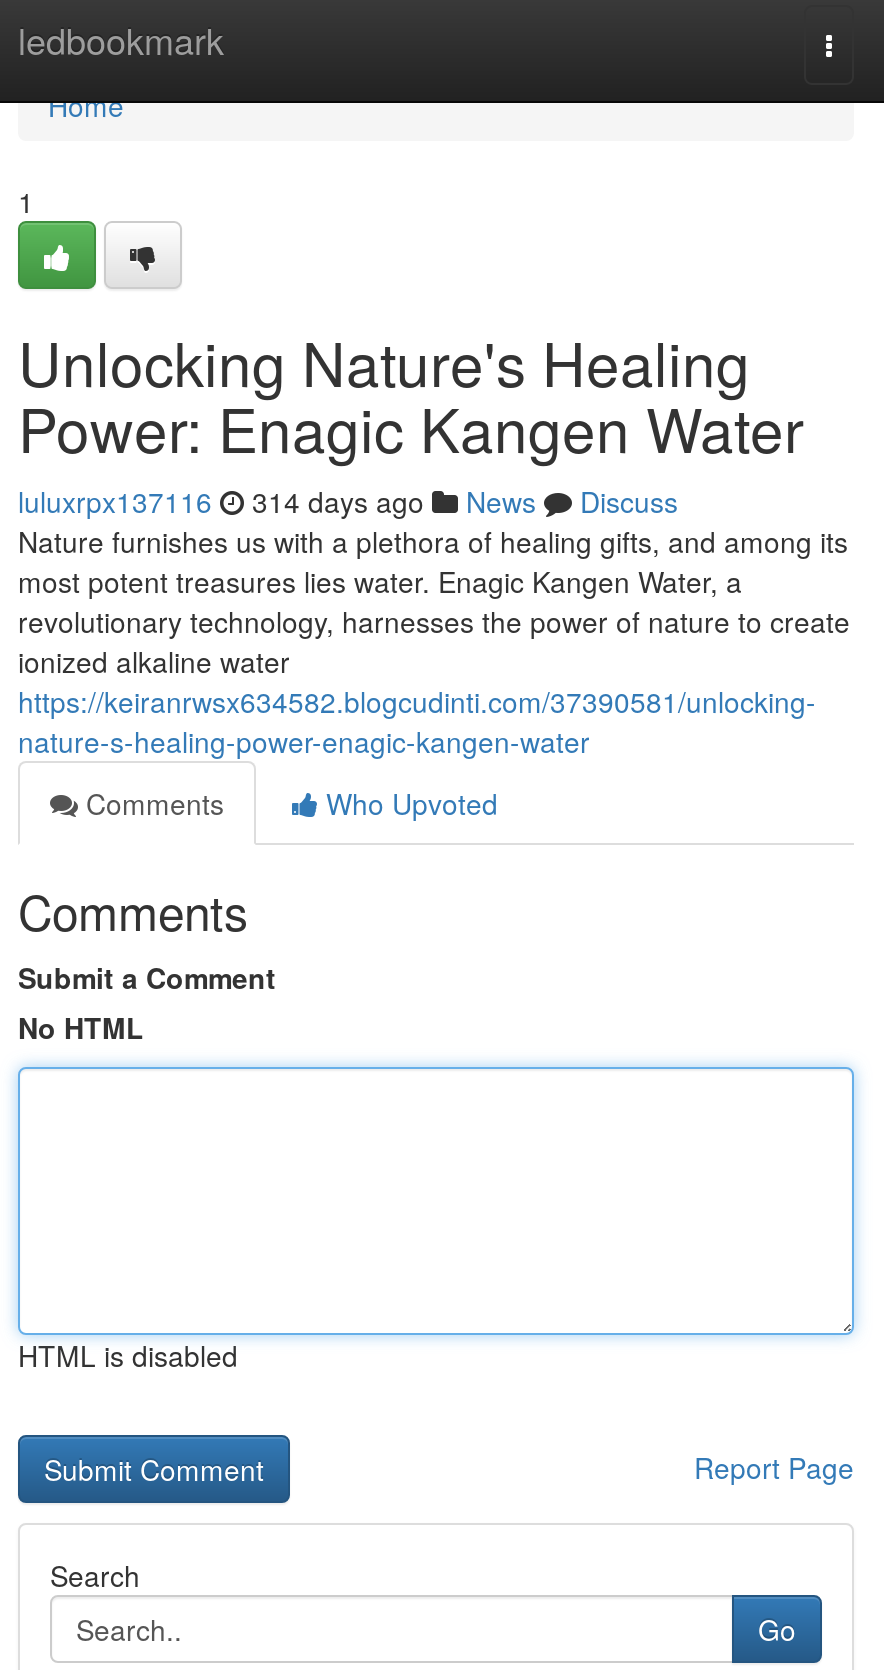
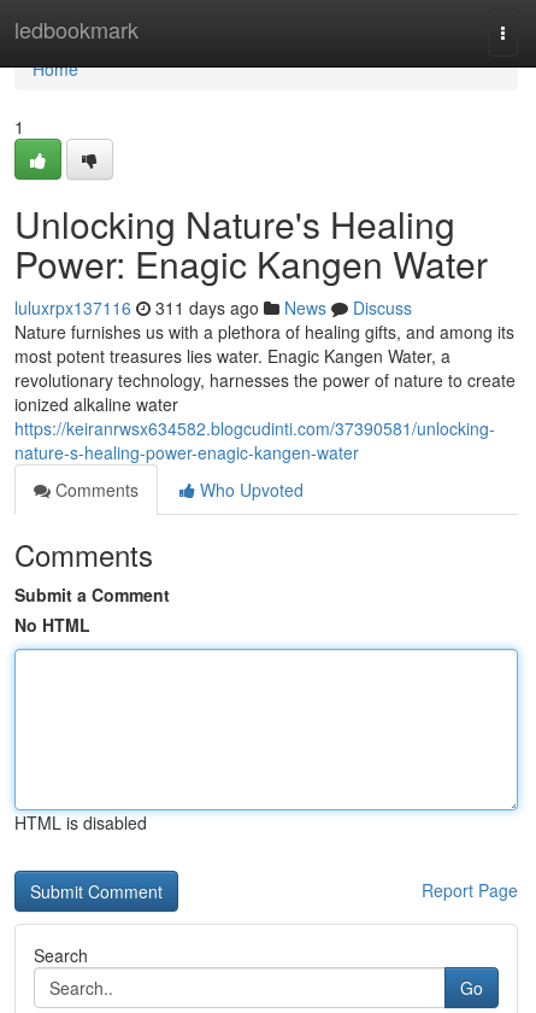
- luluxrpx137116 314 days ago News Discuss
+ luluxrpx137116 311 days ago News Discuss
